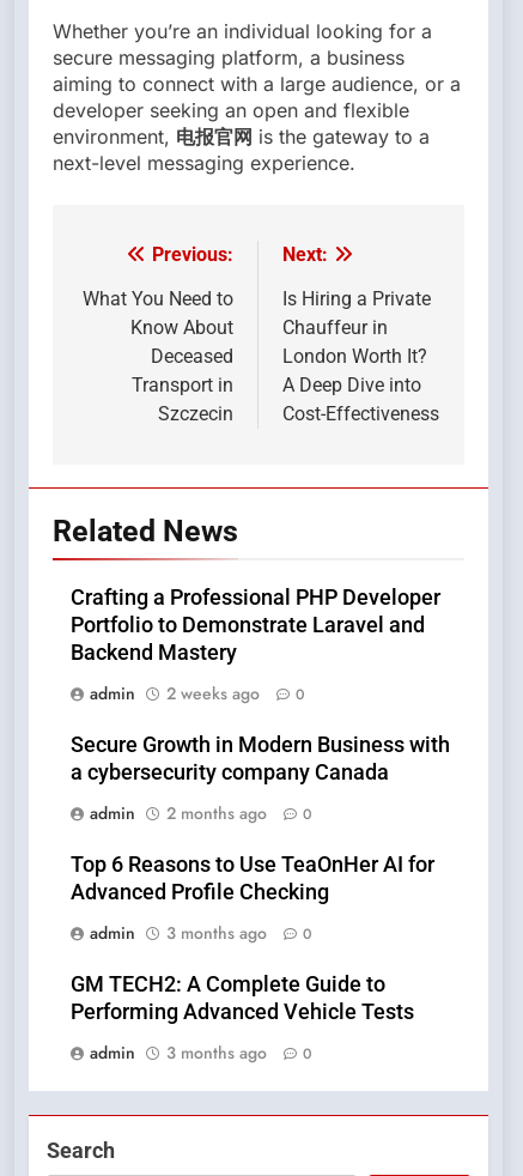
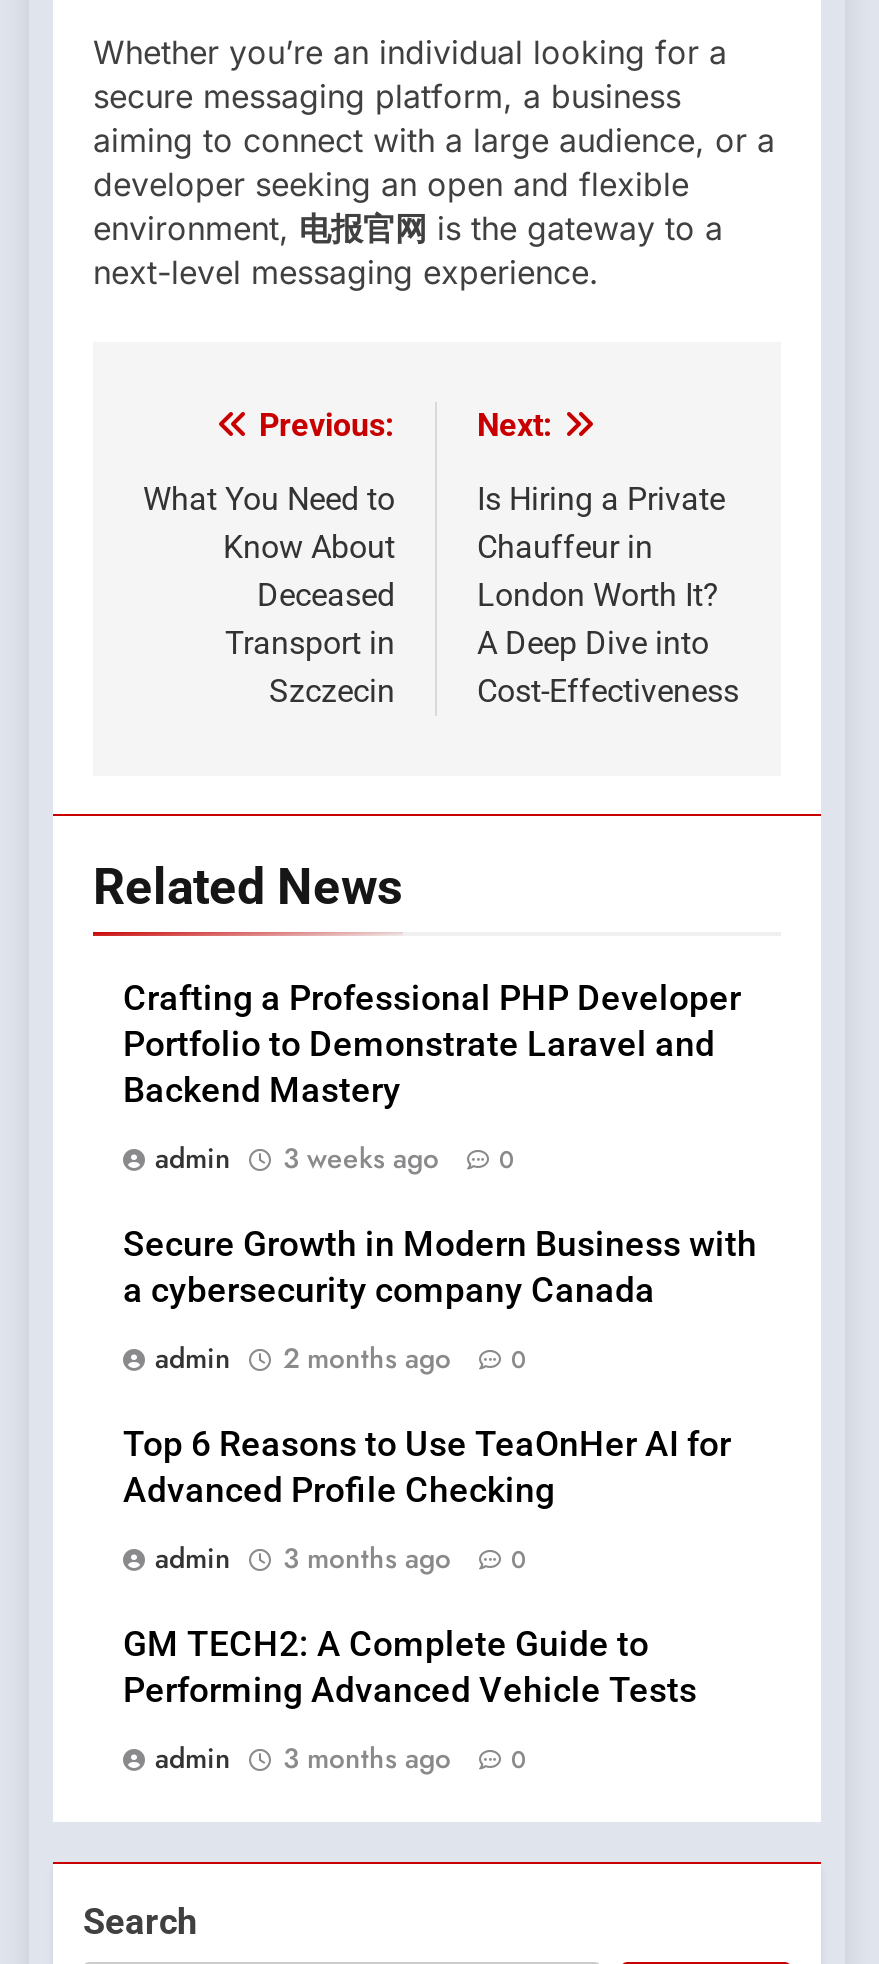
- admin 2 weeks ago 0
+ admin 3 weeks ago 0
